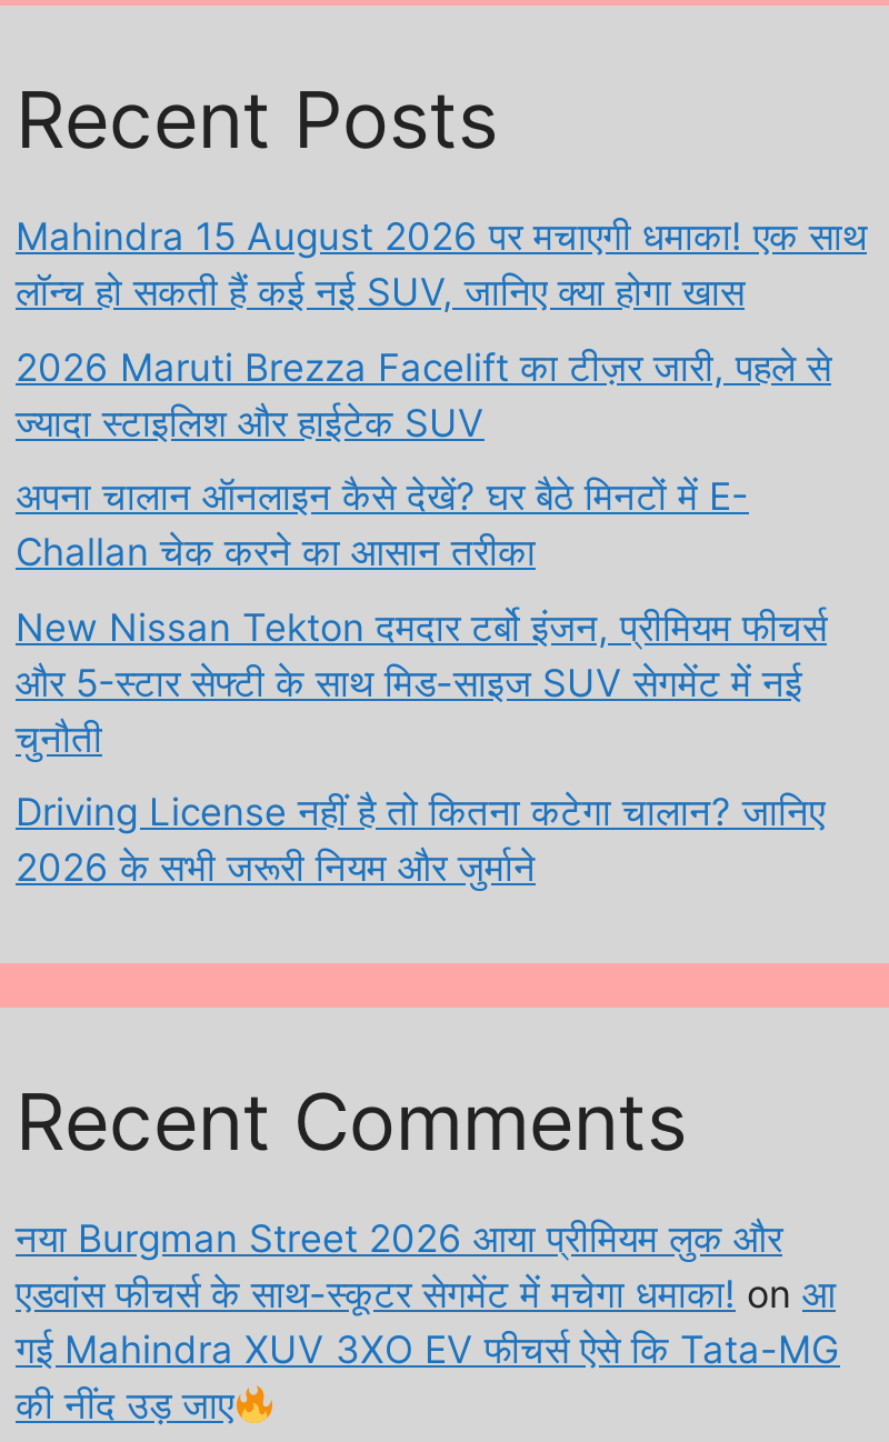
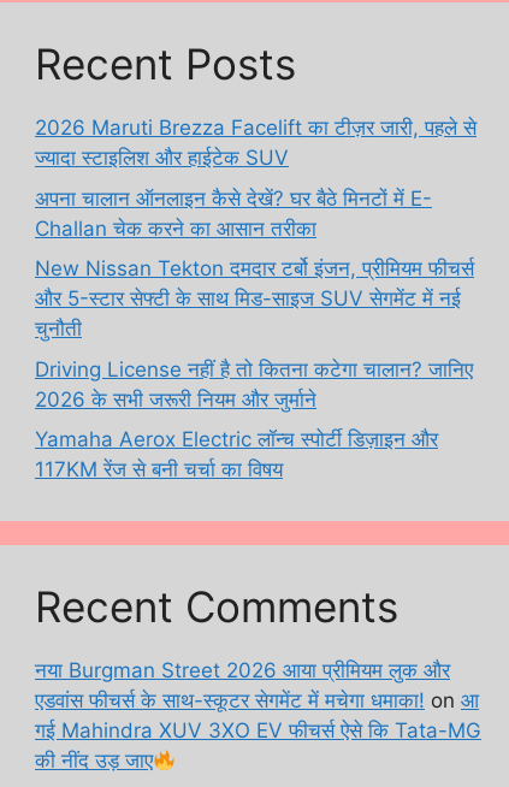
- Mahindra 15 August 2026 पर मचाएगी धमाका! एक साथ
- लॉन्च हो सकती हैं कई नई SUV, जानिए क्या होगा खास

moved up: 2026 Maruti Brezza Facelift का टीज़र जारी, पहले से | ज्यादा स्टाइलिश और हाईटेक SUV | अपना चालान ऑनलाइन कैसे देखें? घर बैठे मिनटों में E- | ... | Driving License नहीं है तो कितना कटेगा चालान? जानिए | 2026 के सभी जरूरी नियम और जुर्माने

+ Yamaha Aerox Electric लॉन्च स्पोर्टी डिज़ाइन और
+ 117KM रेंज से बनी चर्चा का विषय
